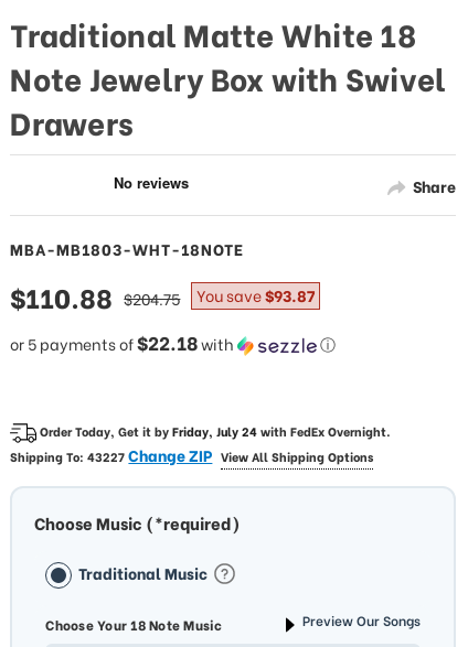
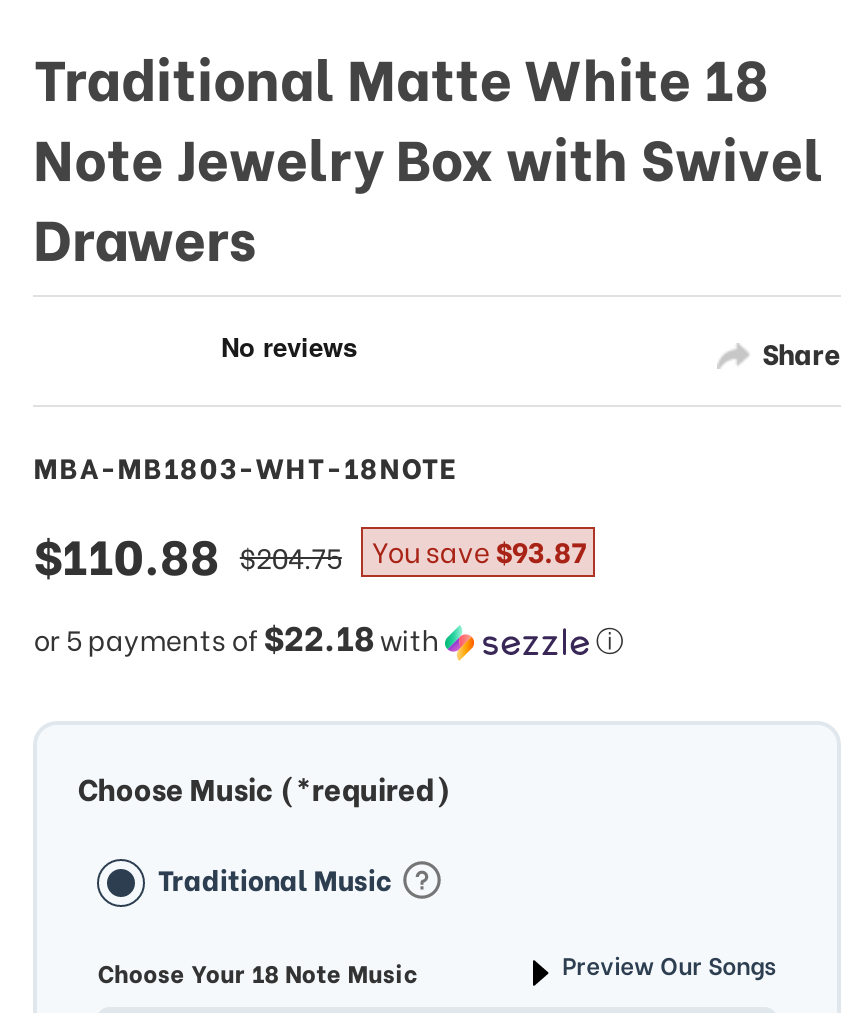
- Order Today, Get it by Friday, July 24 with FedEx Overnight.
- Shipping To: 43227 Change ZIP View All Shipping Options
